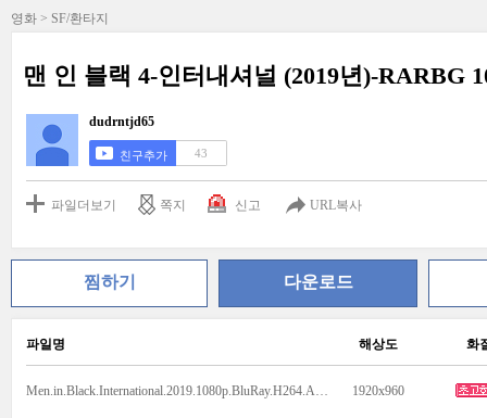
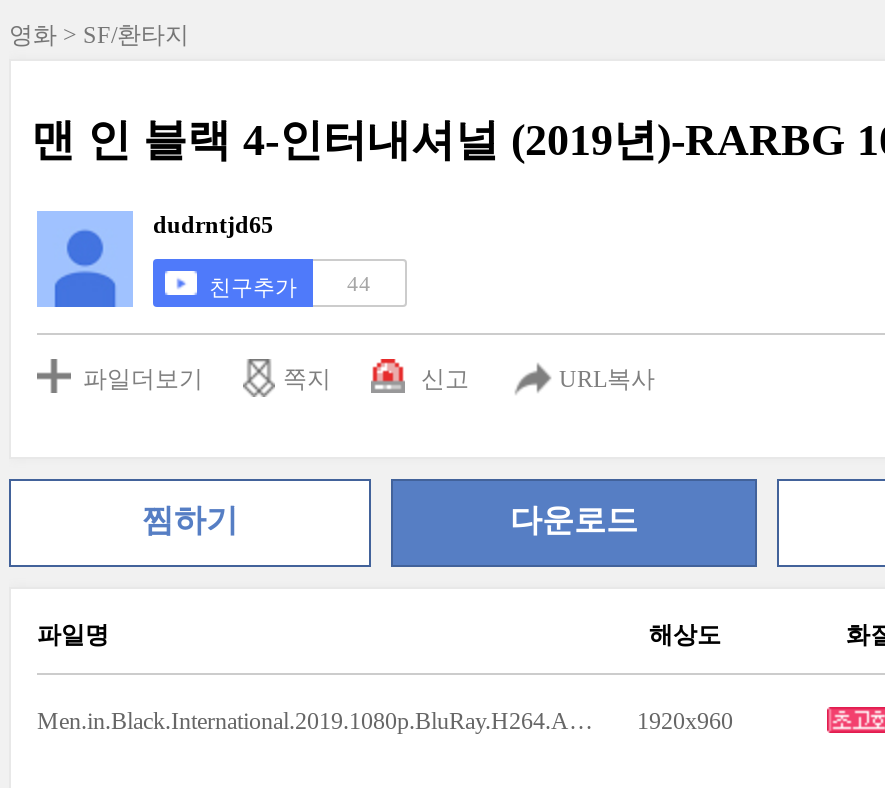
- 43
+ 44
